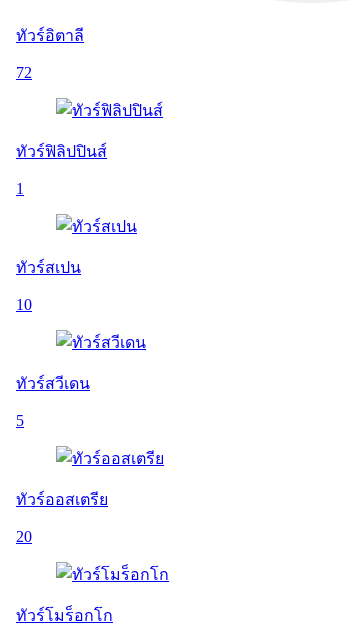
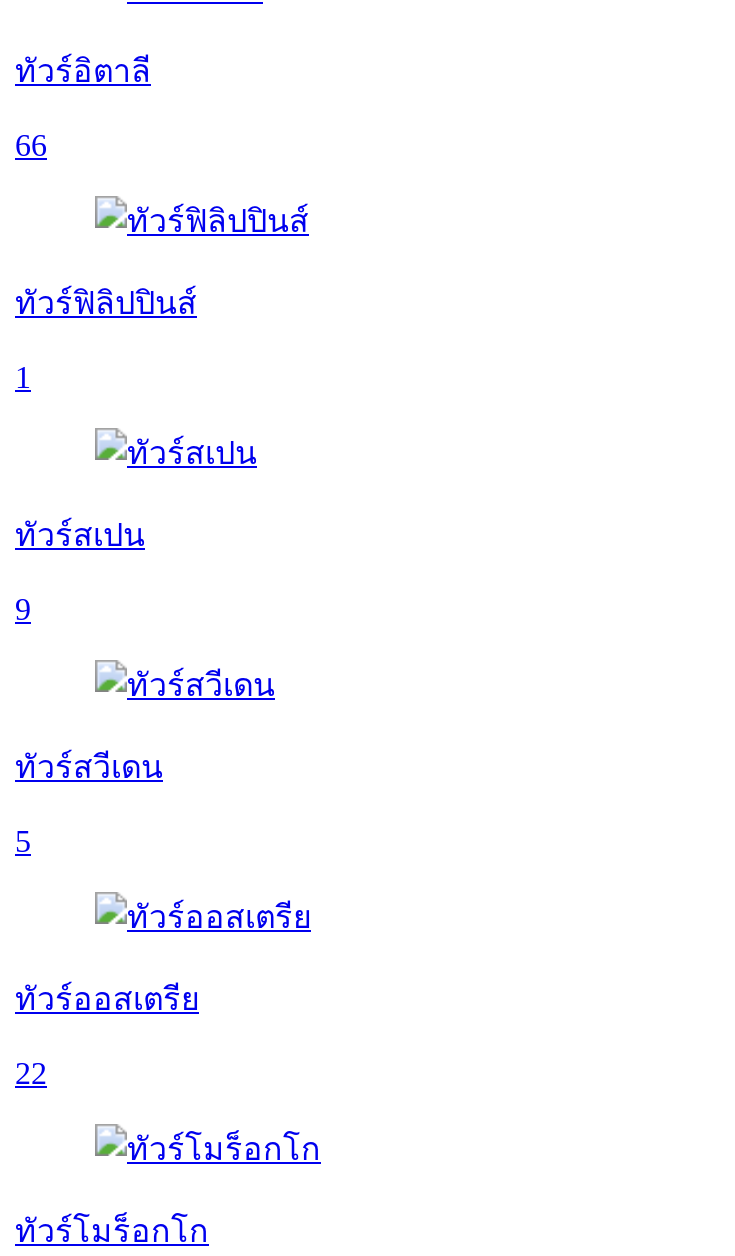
- 72
+ 66

- 10
+ 9

- 20
+ 22
